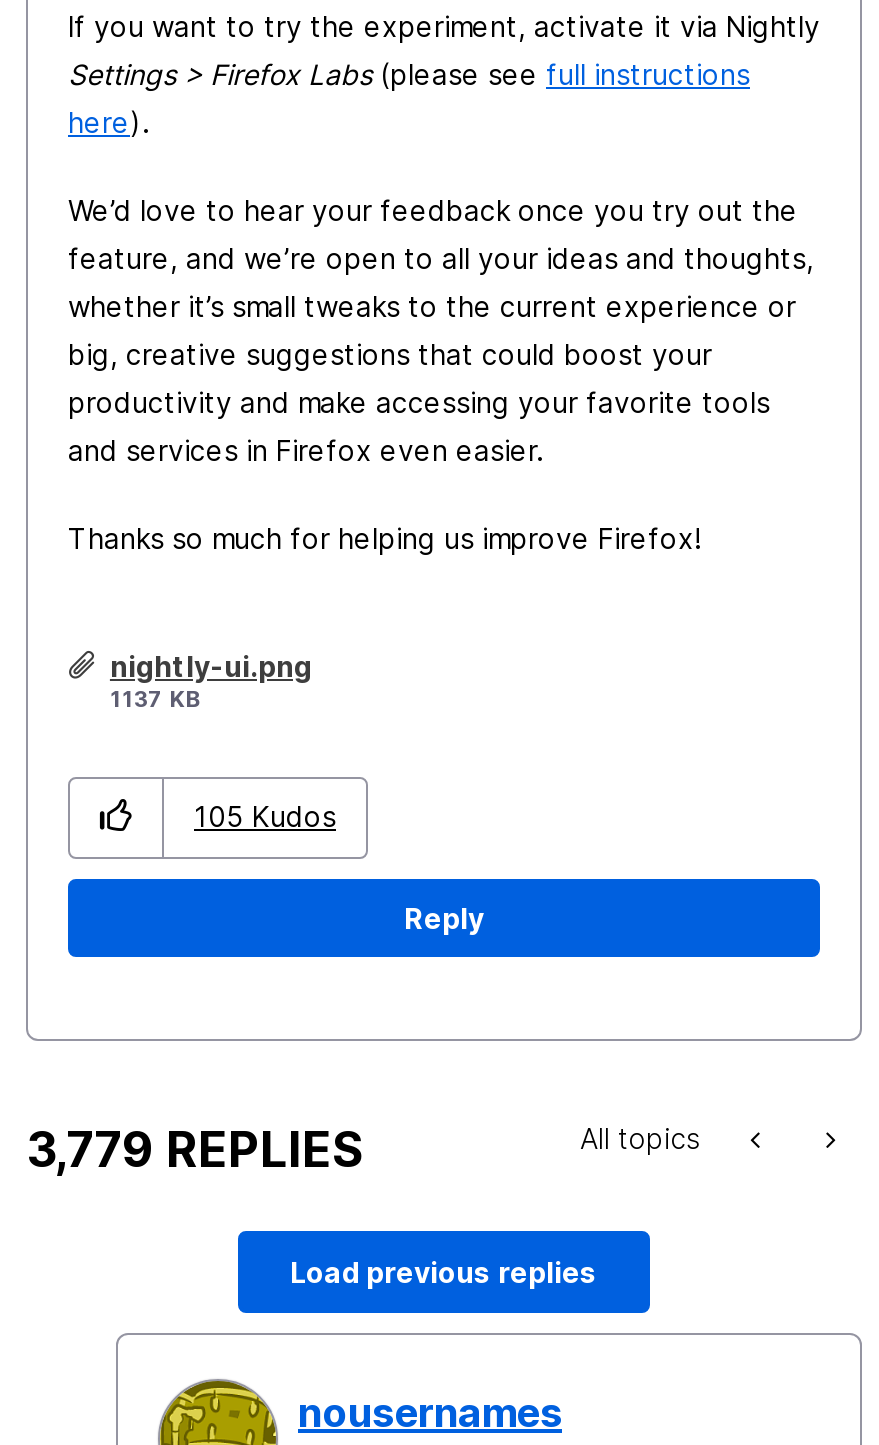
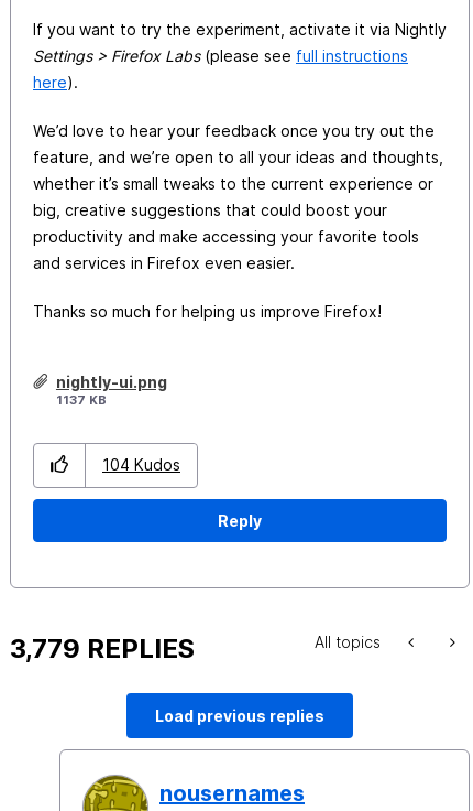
- 105 Kudos
+ 104 Kudos
